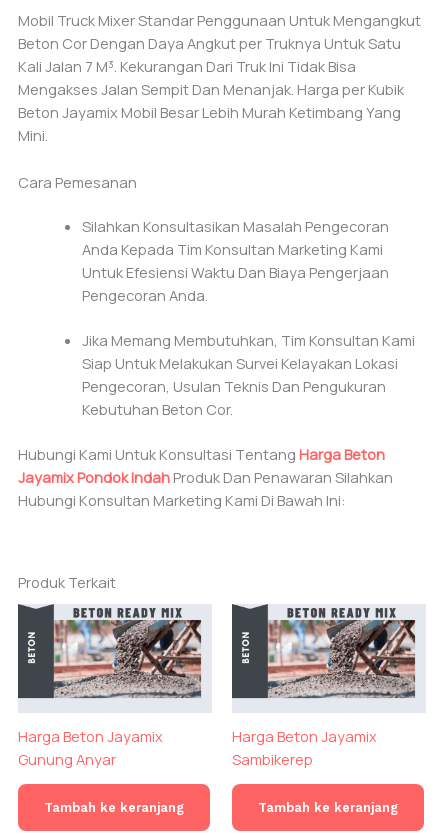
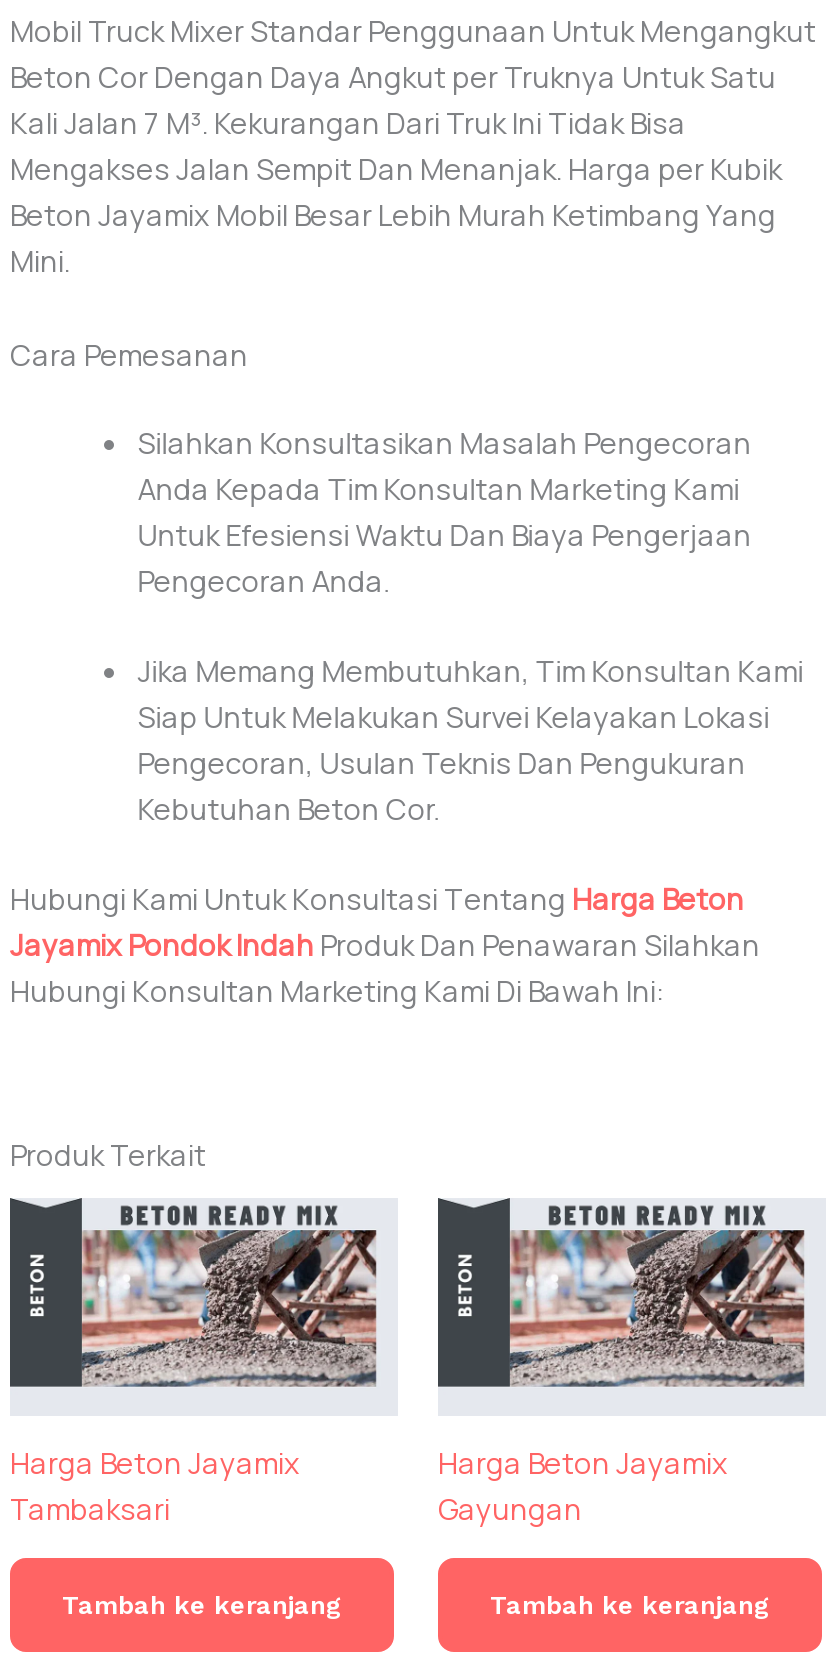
- Gunung Anyar
+ Tambaksari

- Sambikerep
+ Gayungan
